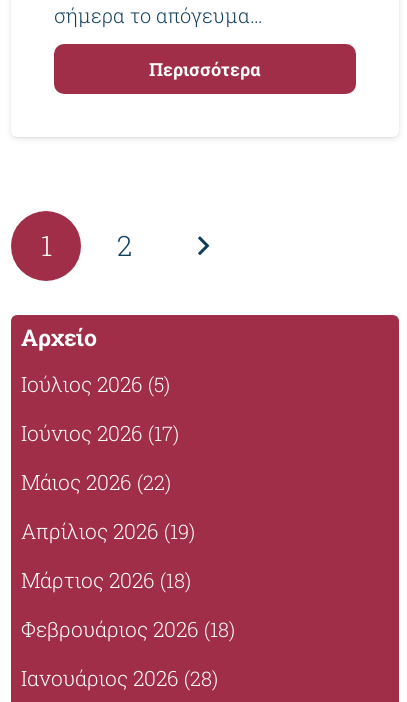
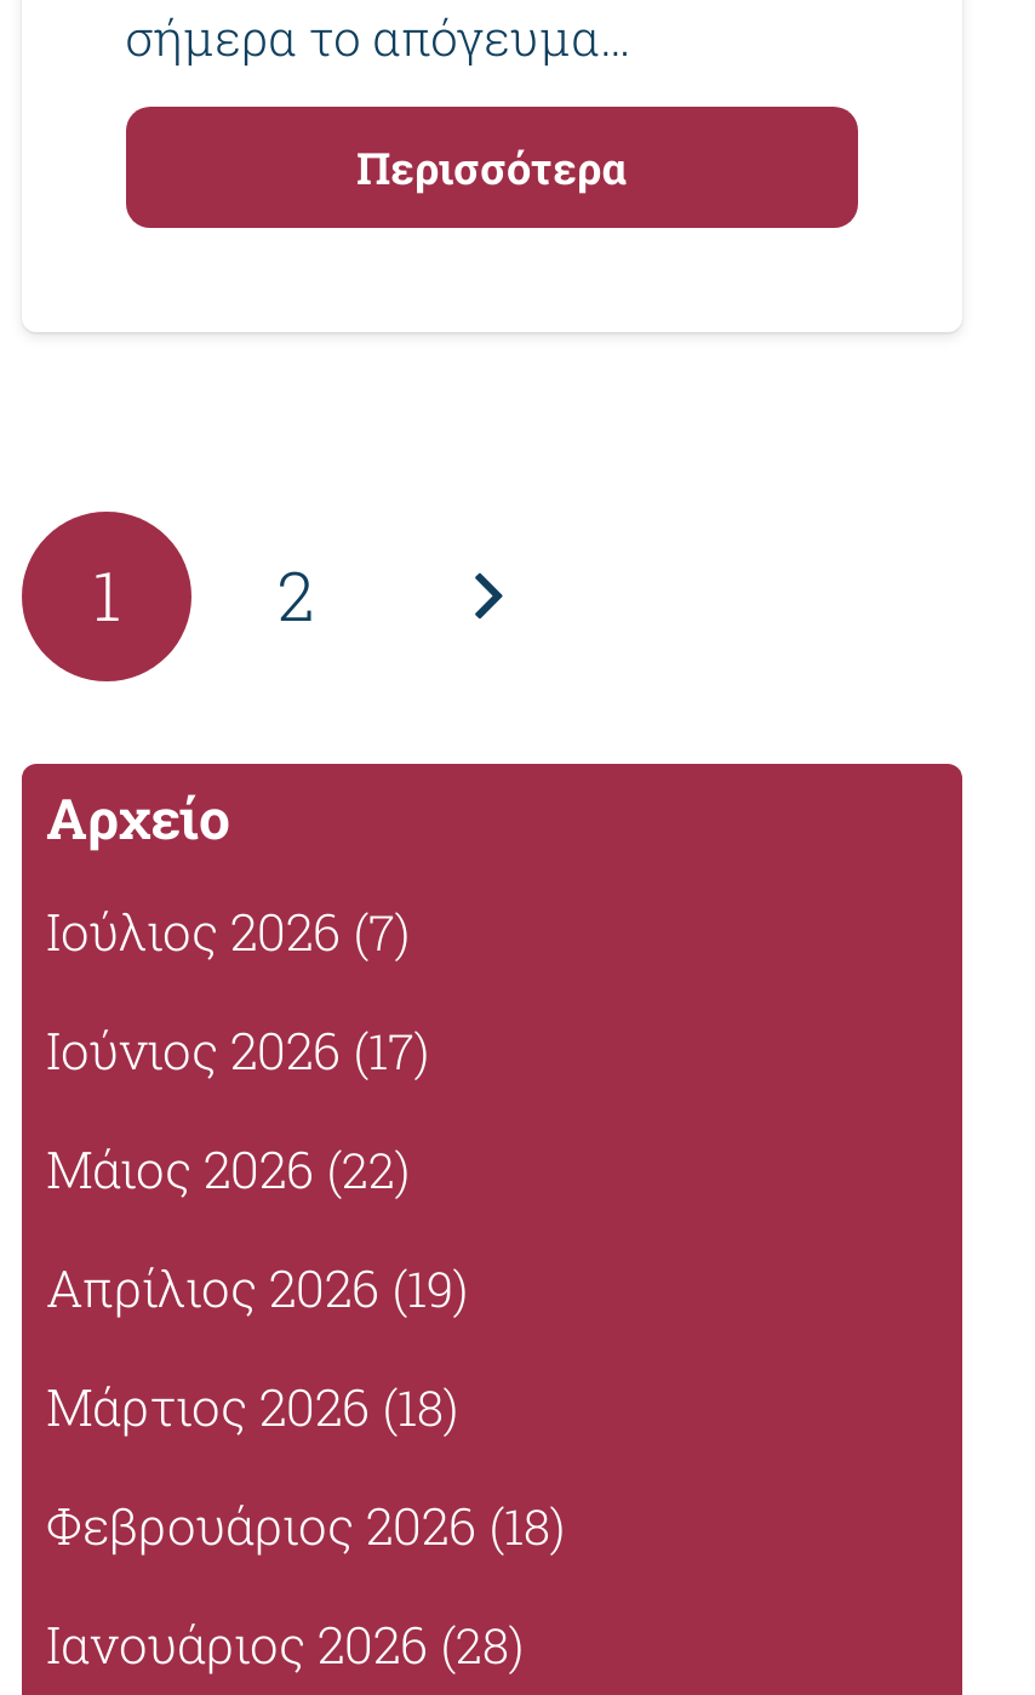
- Ιούλιος 2026 (5)
+ Ιούλιος 2026 (7)
